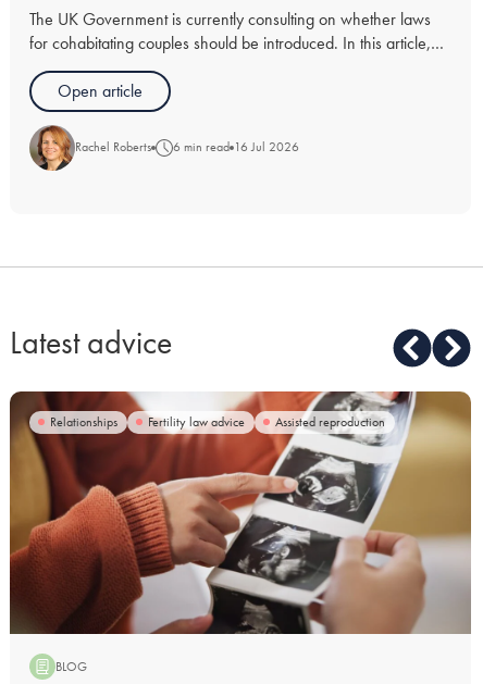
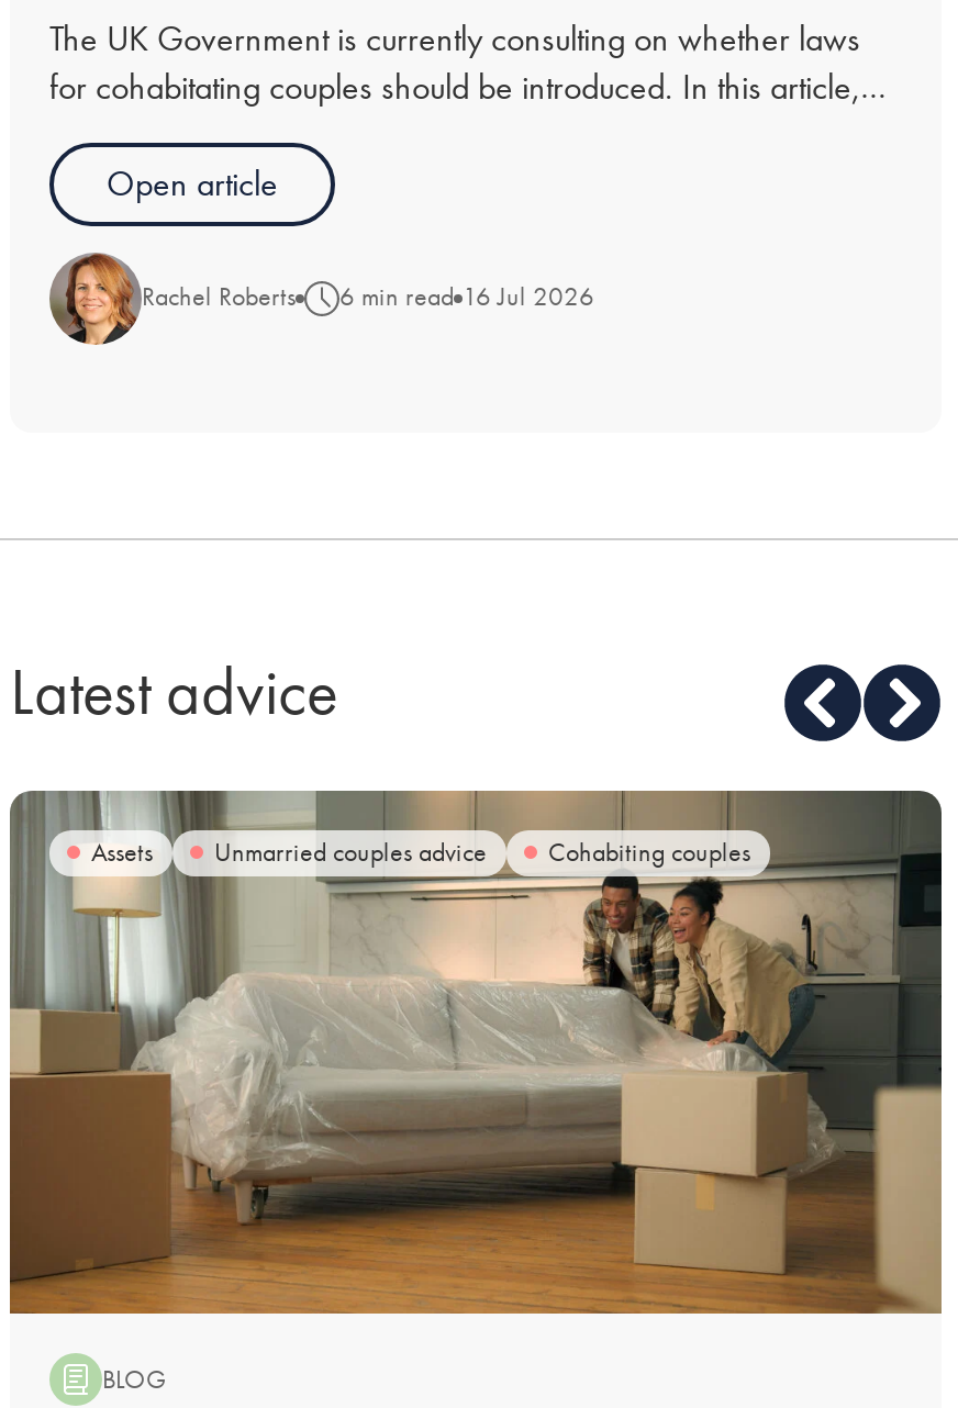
- [image]
- Relationships
- Fertility law advice
- Assisted reproduction
+ [image]
+ Assets
+ Unmarried couples advice
+ Cohabiting couples
